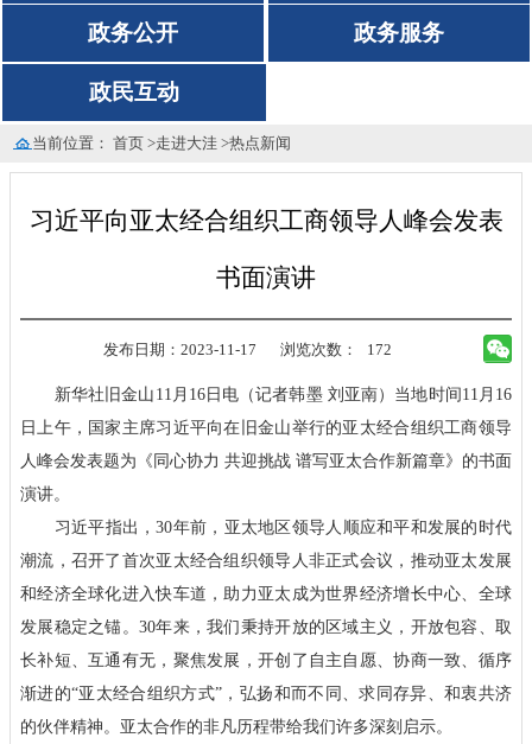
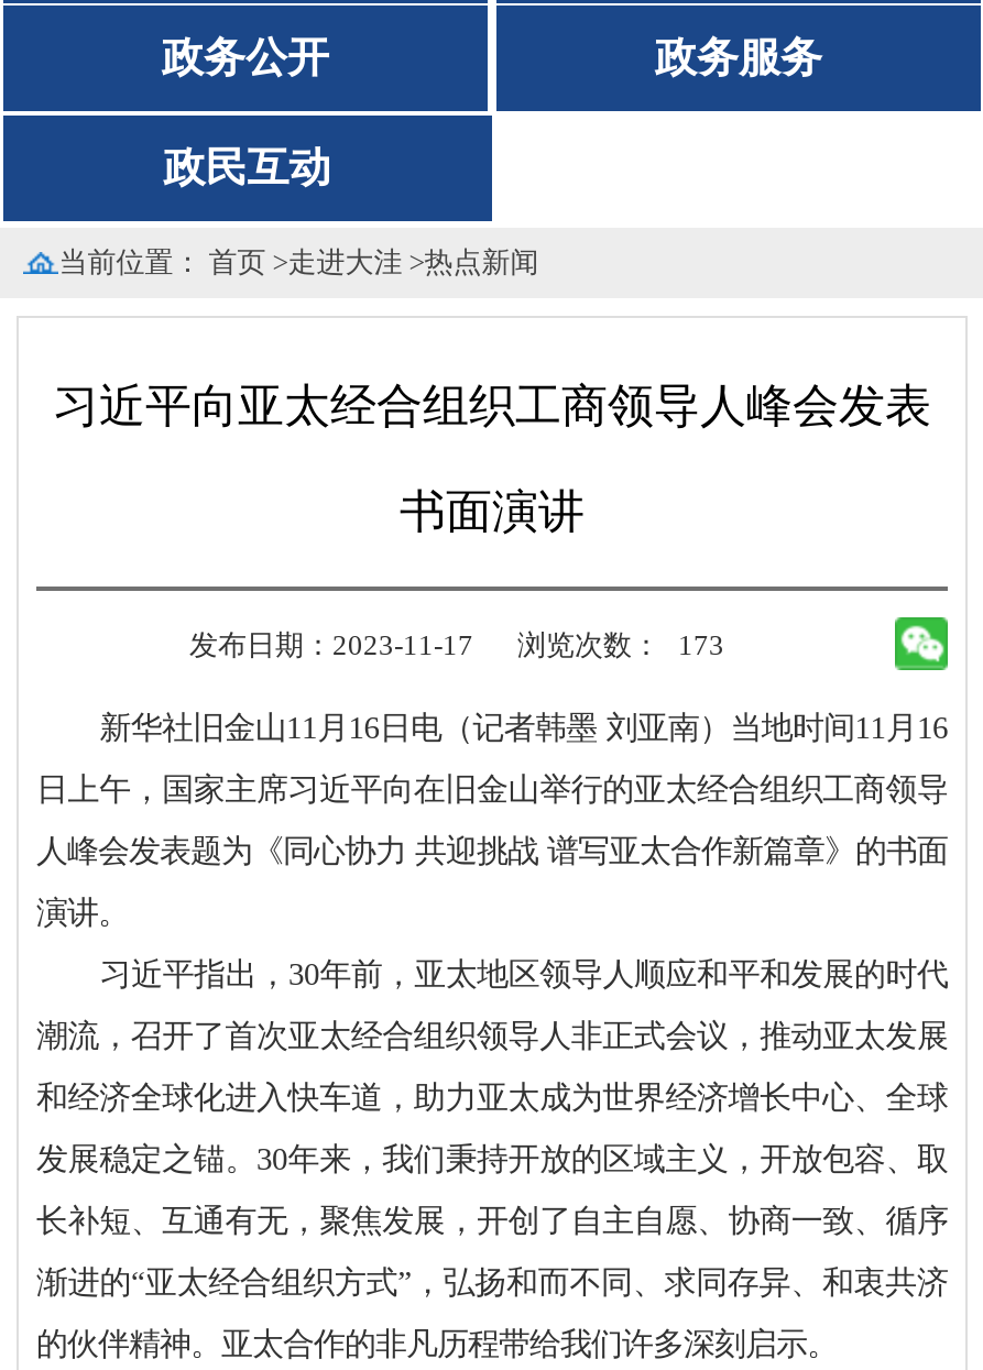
- 发布日期：2023-11-17 浏览次数： 172
+ 发布日期：2023-11-17 浏览次数： 173
